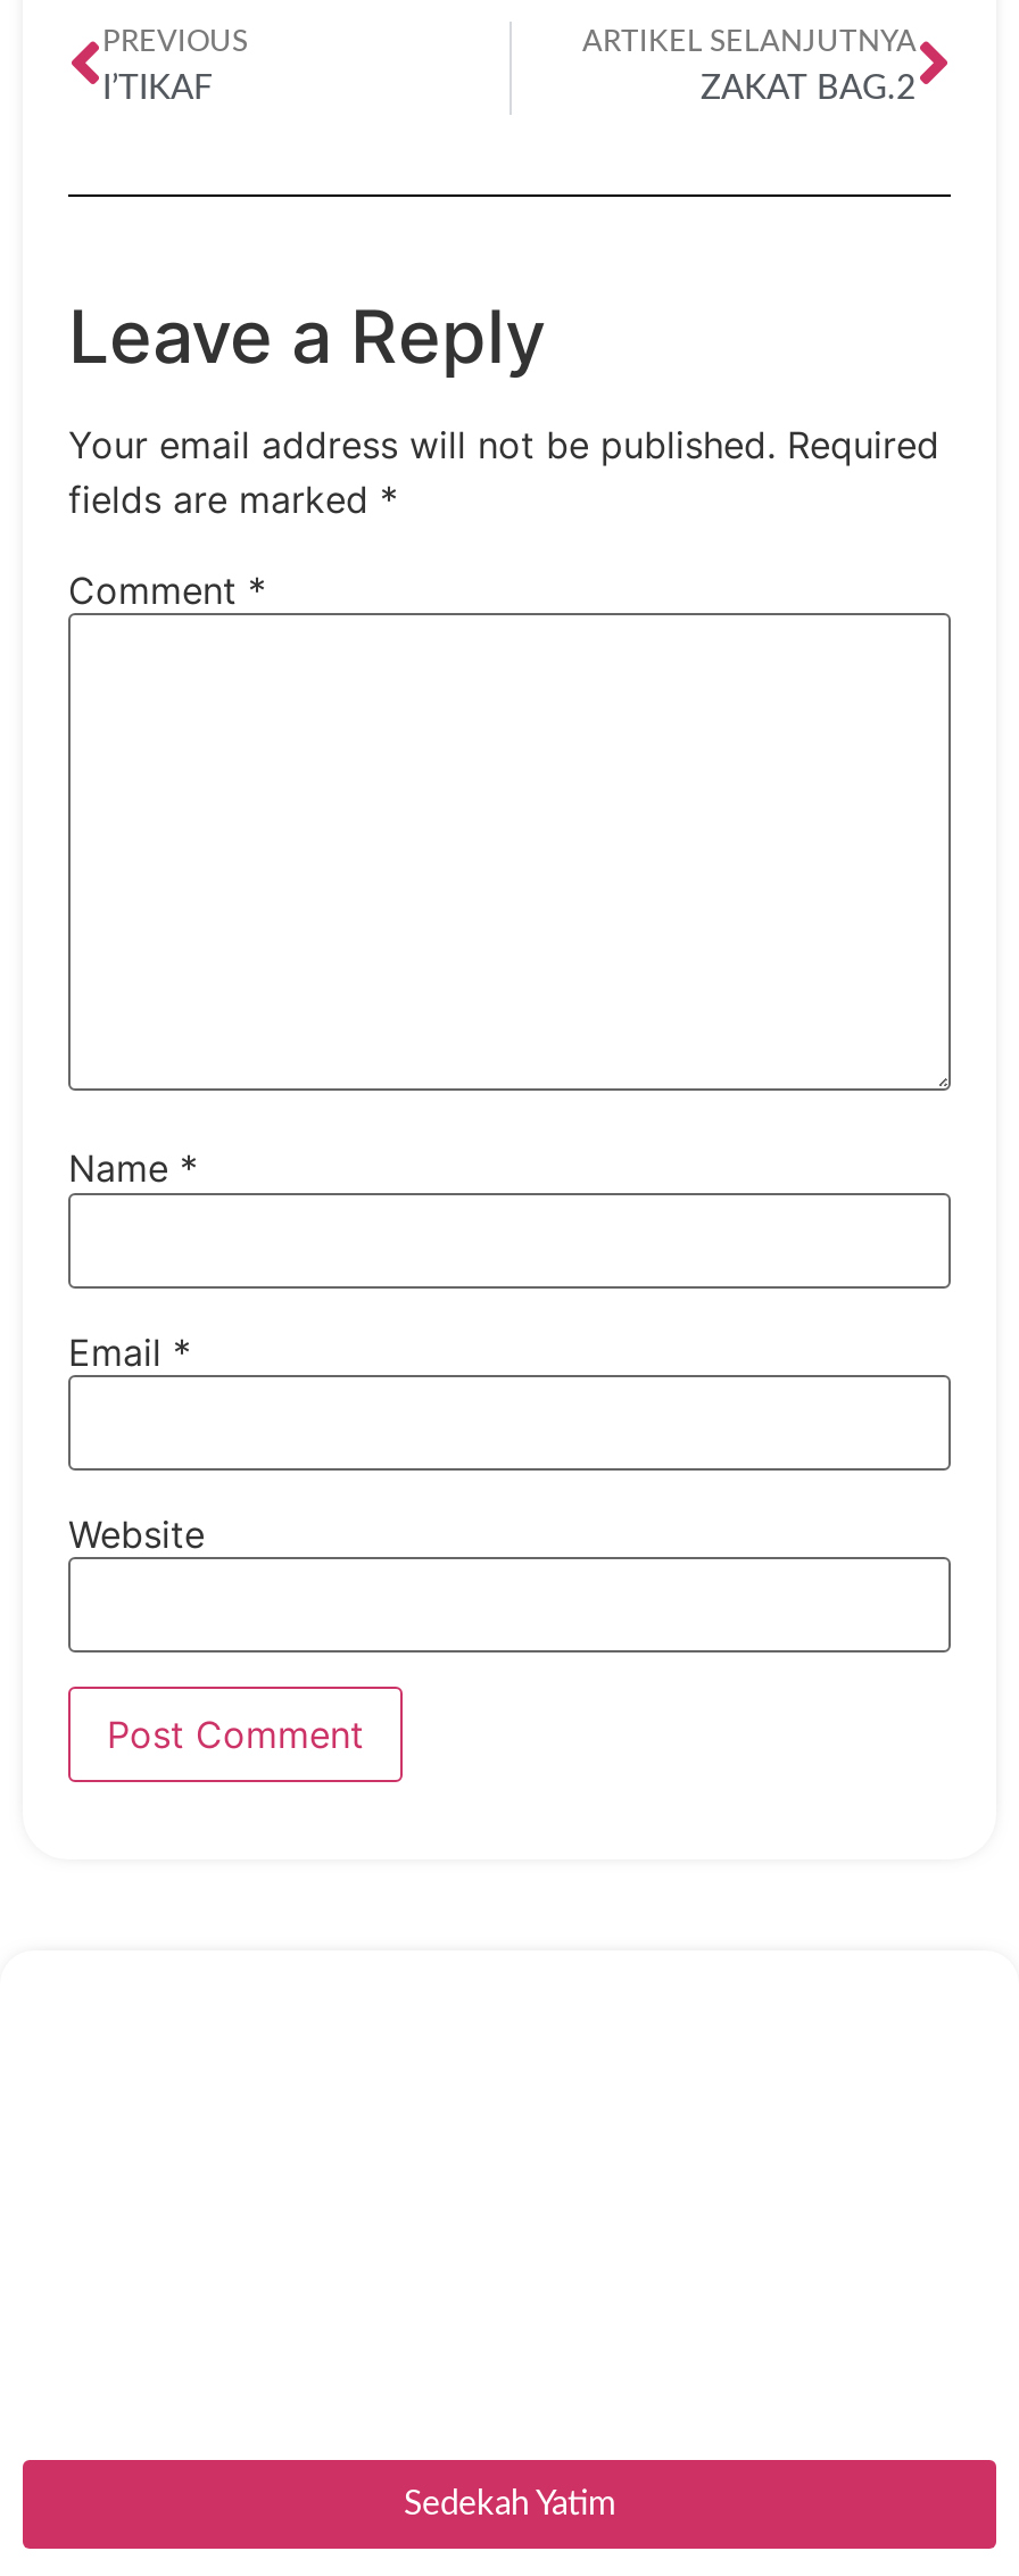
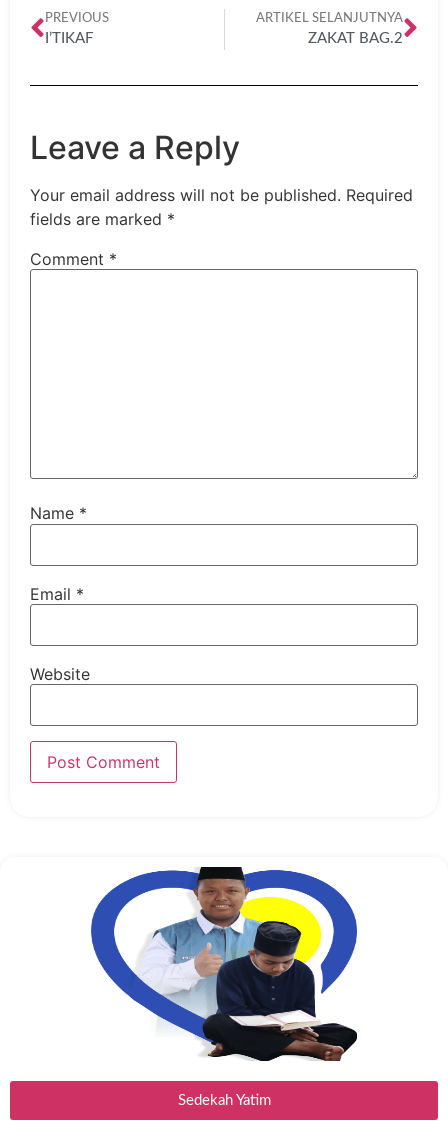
+ [image]
